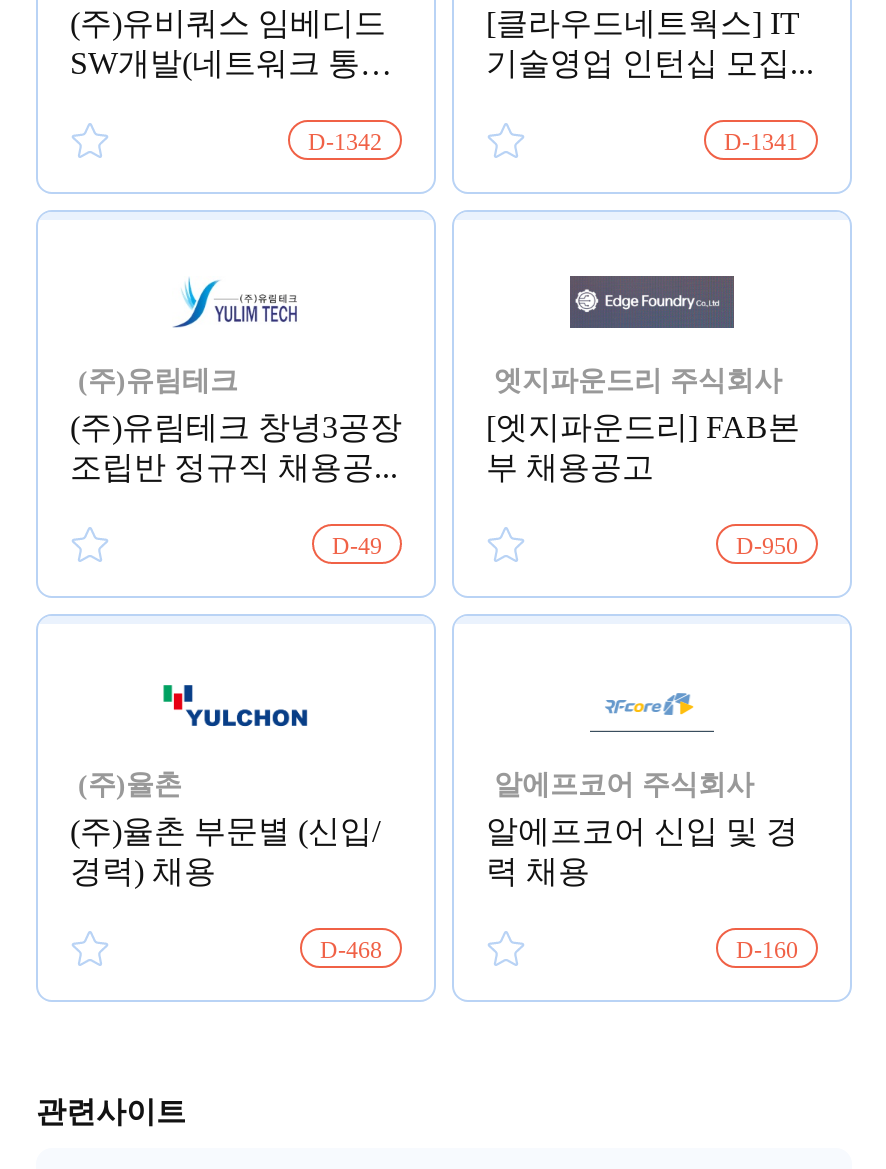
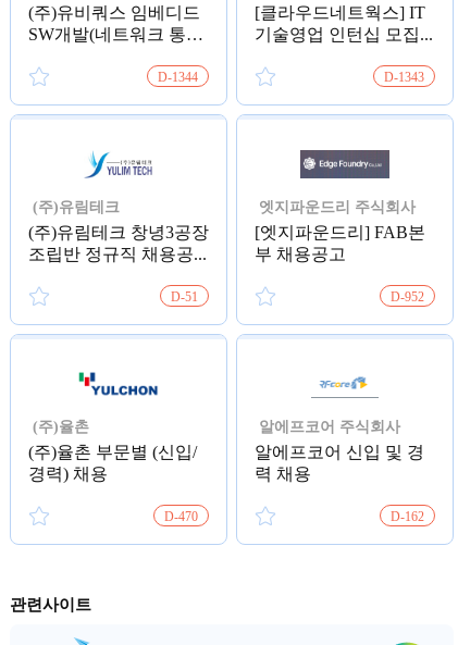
- D-1342
+ D-1344

- D-1341
+ D-1343

- D-49
+ D-51

- D-950
+ D-952

- D-468
+ D-470

- D-160
+ D-162
